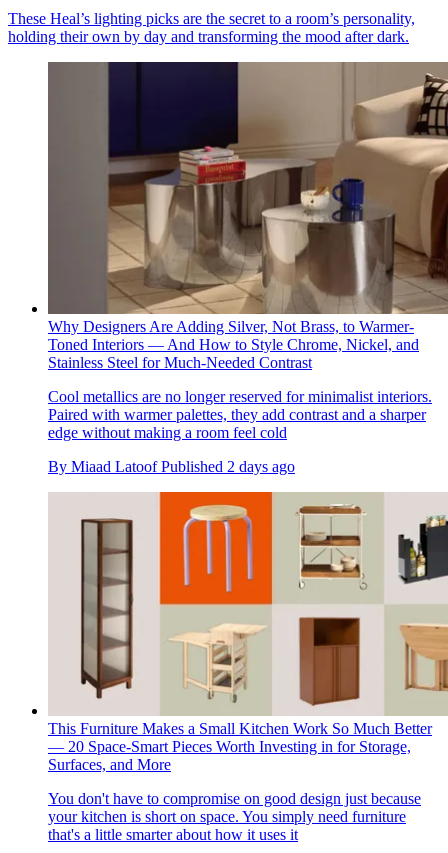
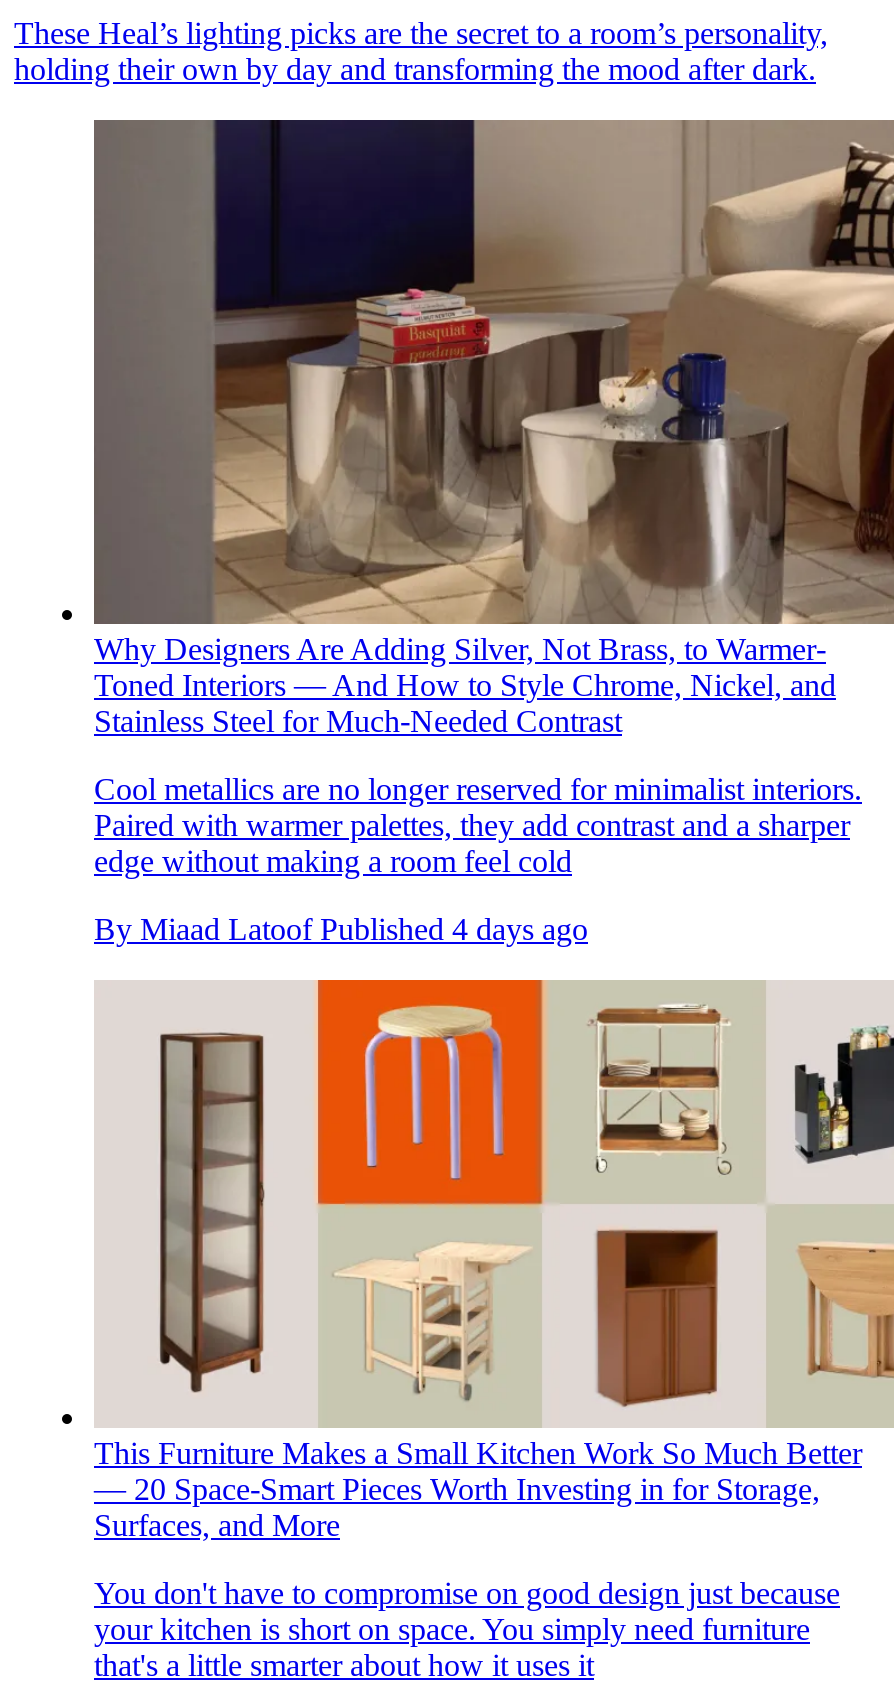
- By Miaad Latoof Published 2 days ago
+ By Miaad Latoof Published 4 days ago
